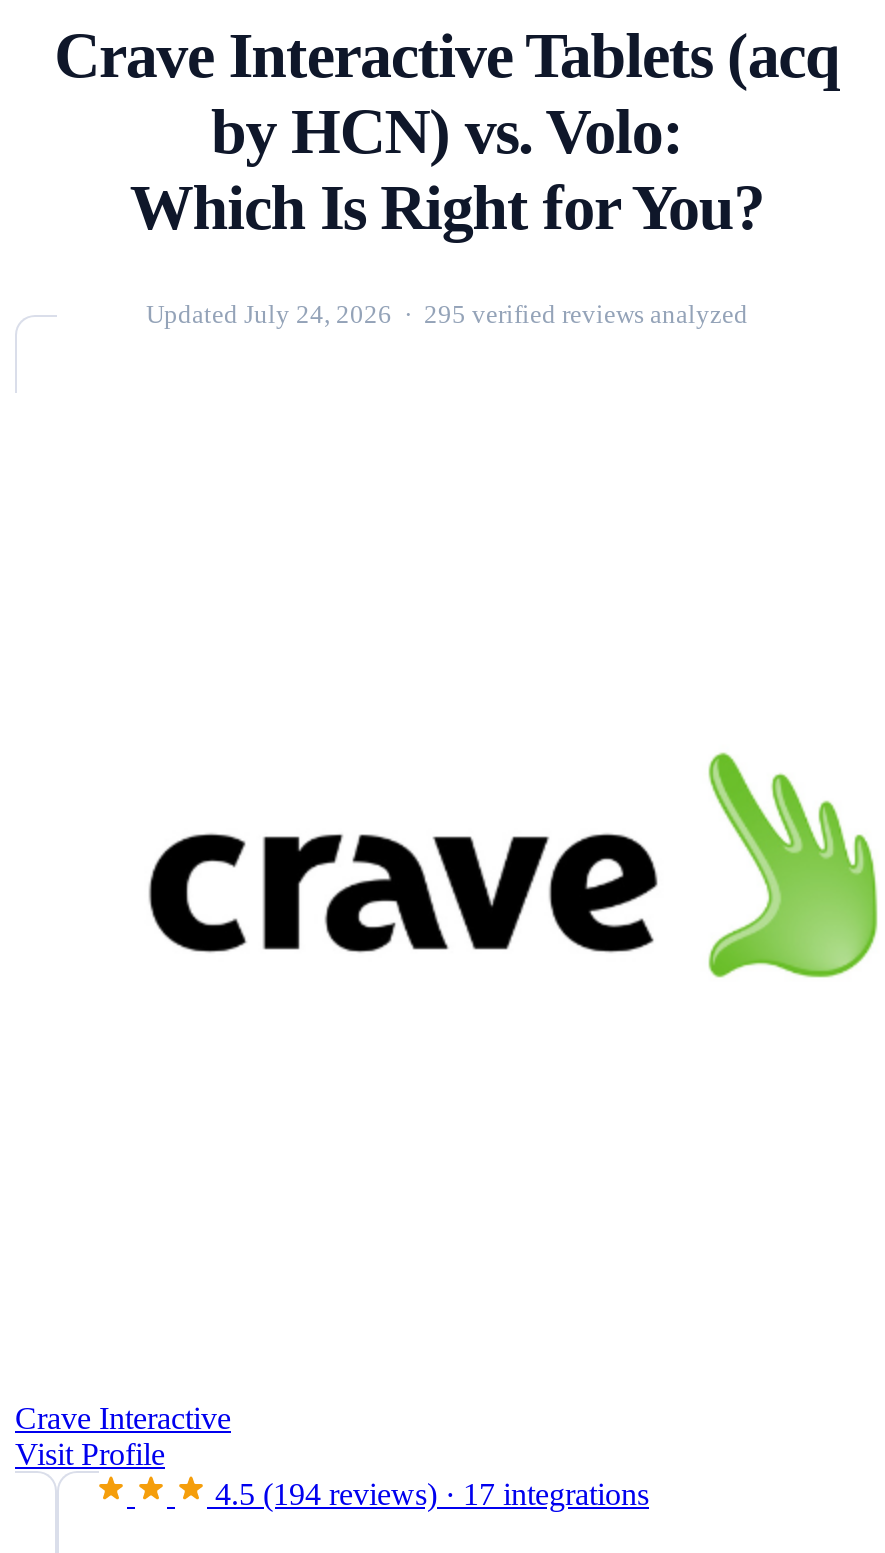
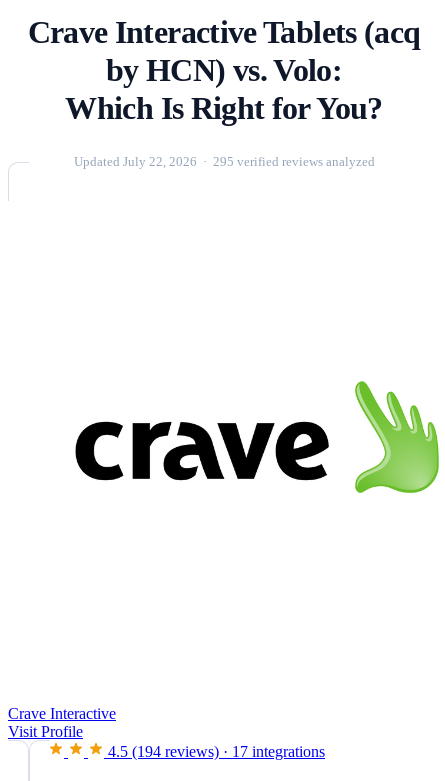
- Updated July 24, 2026 · 295 verified reviews analyzed
+ Updated July 22, 2026 · 295 verified reviews analyzed
